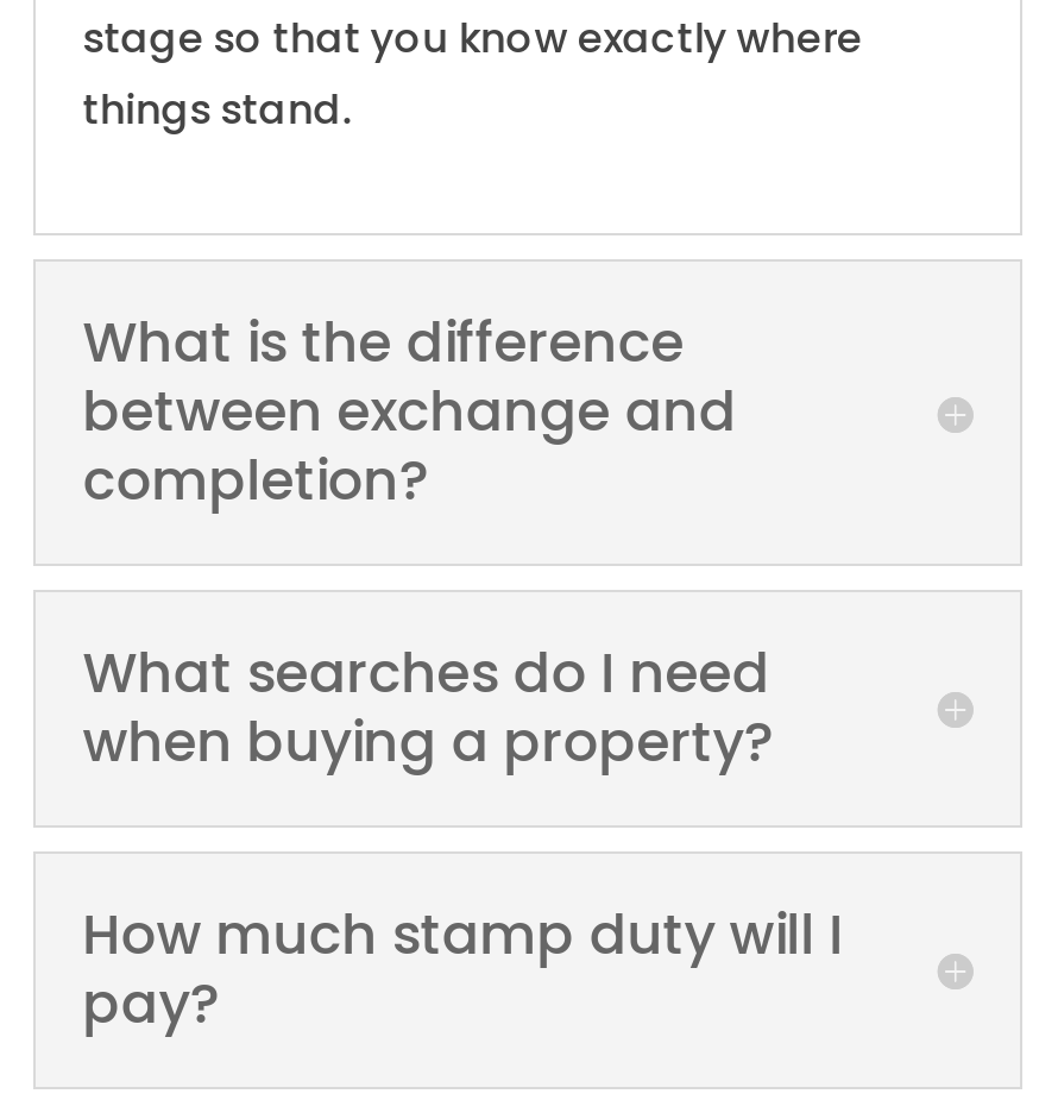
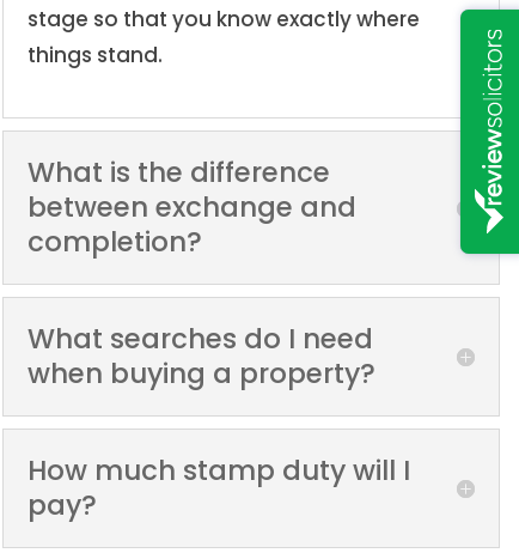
+ [image]
